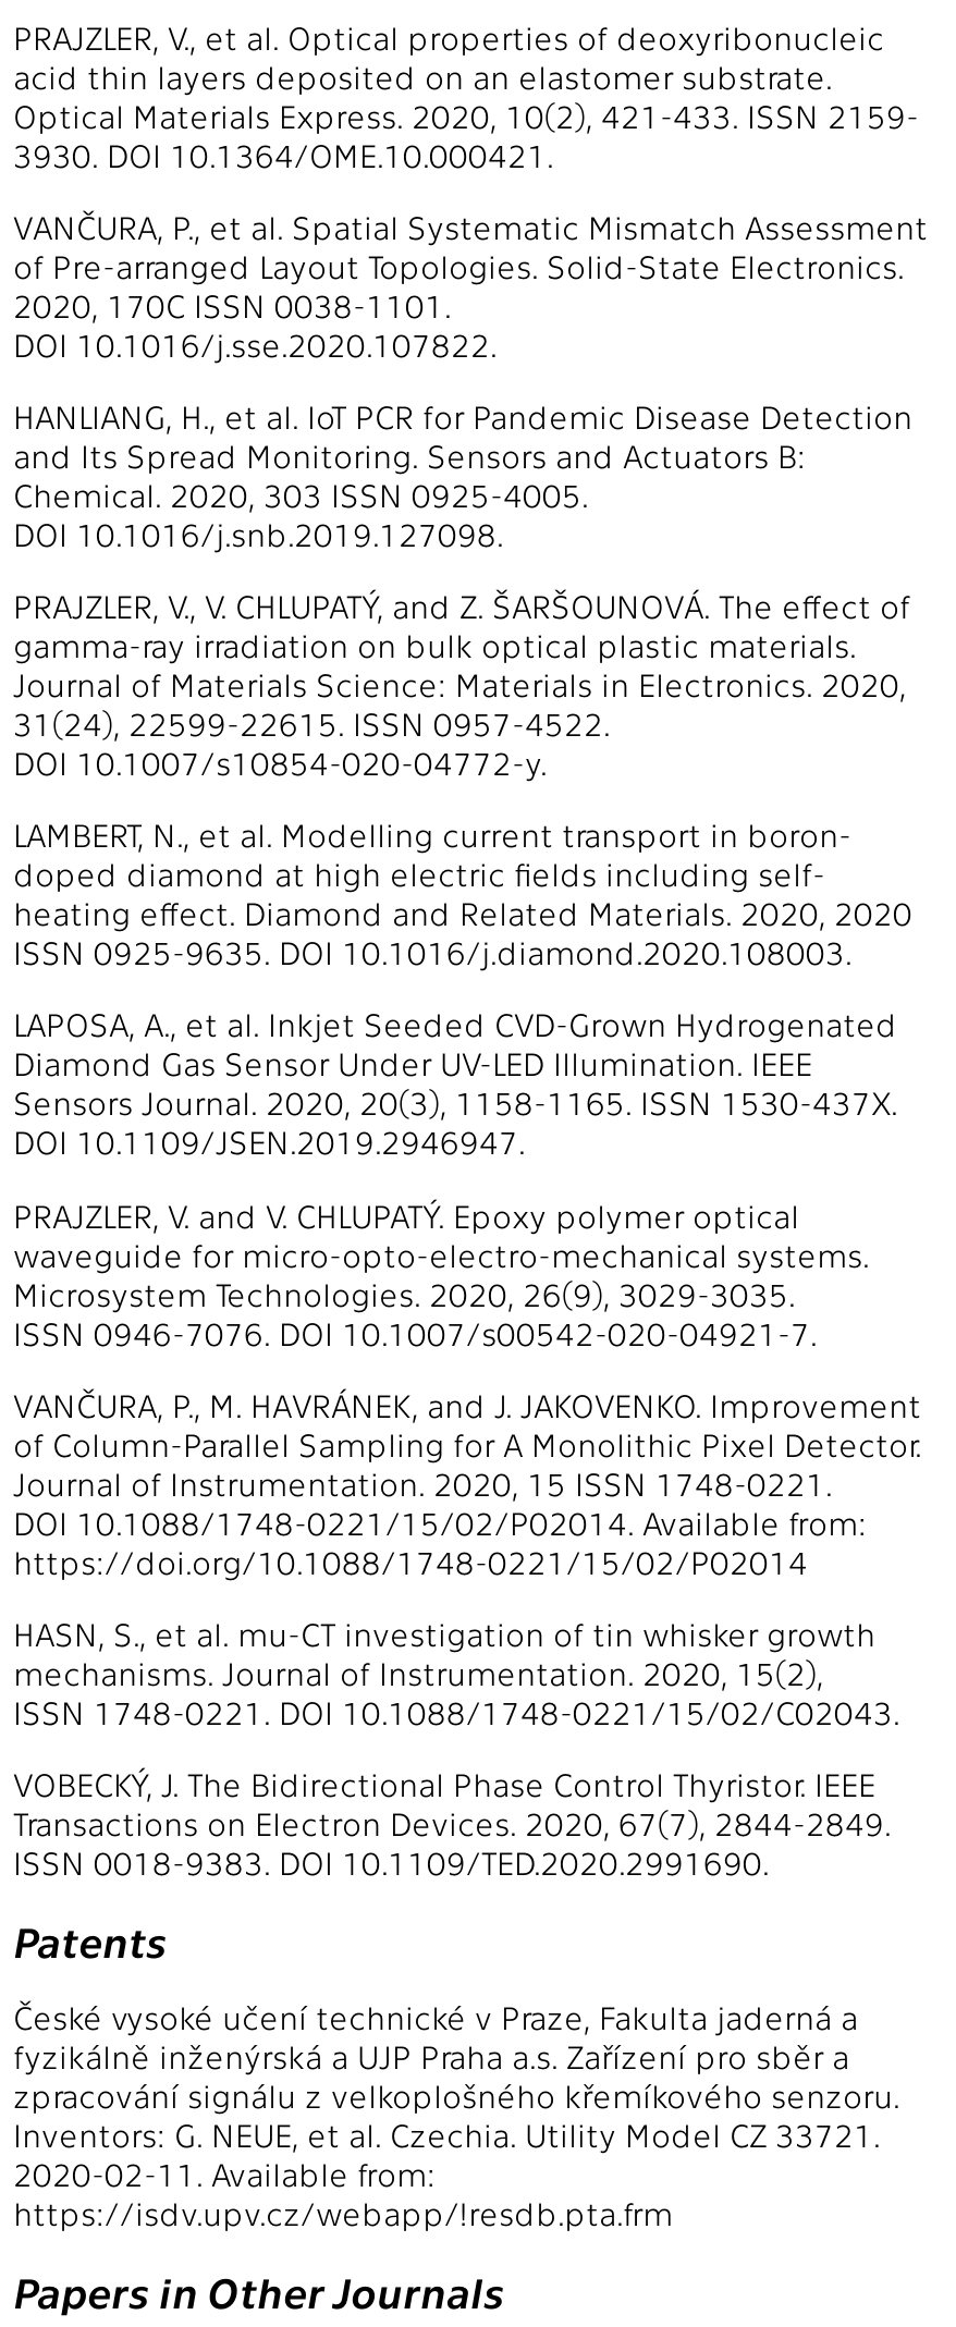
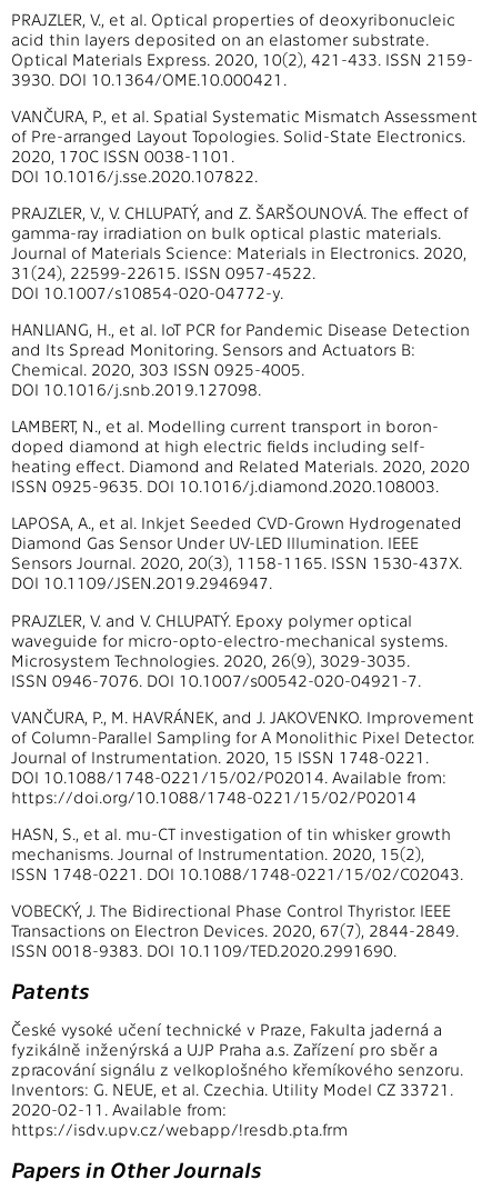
moved down: HANLIANG, H., et al. IoT PCR for Pandemic Disease Detection | and Its Spread Monitoring. Sensors and Actuators B: | Chemical. 2020, 303 ISSN 0925-4005. | DOI 10.1016/j.snb.2019.127098.

moved up: PRAJZLER, V., V. CHLUPATÝ, and Z. ŠARŠOUNOVÁ. The effect of | gamma-ray irradiation on bulk optical plastic materials. | Journal of Materials Science: Materials in Electronics. 2020, | 31(24), 22599-22615. ISSN 0957-4522. | DOI 10.1007/s10854-020-04772-y.
